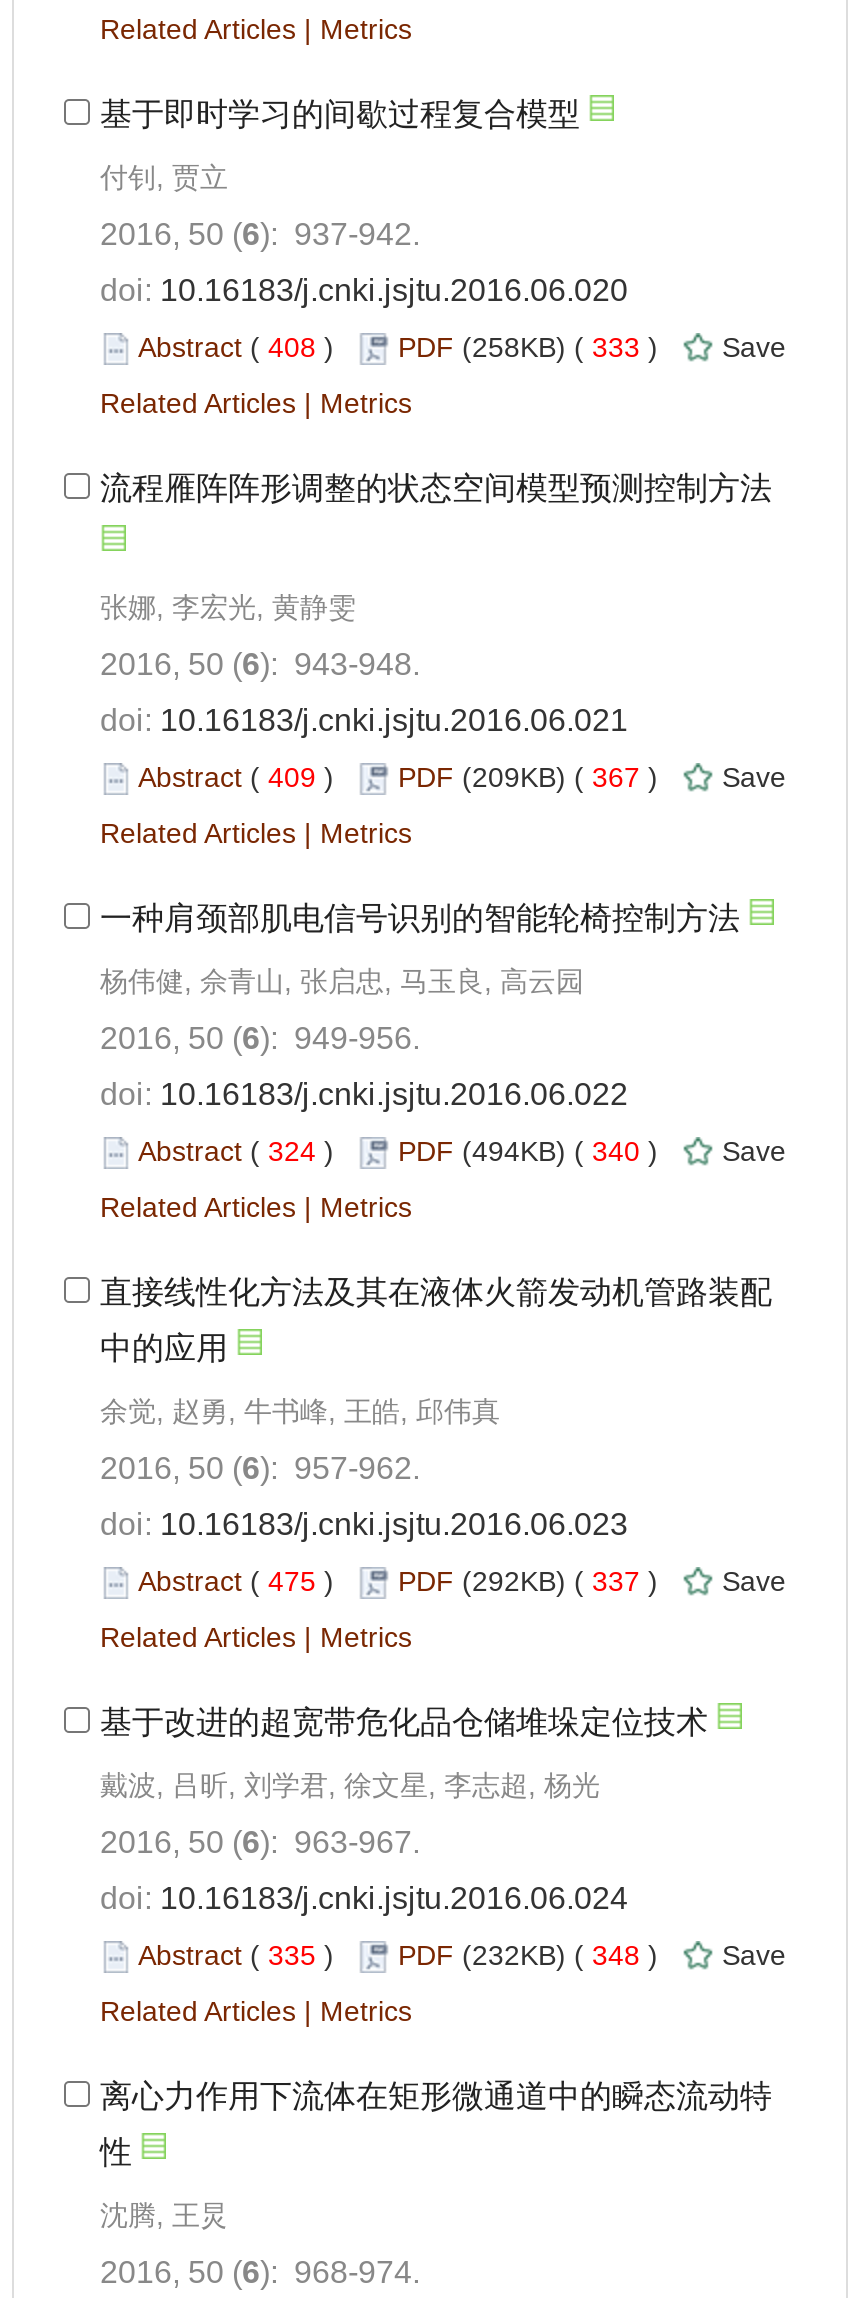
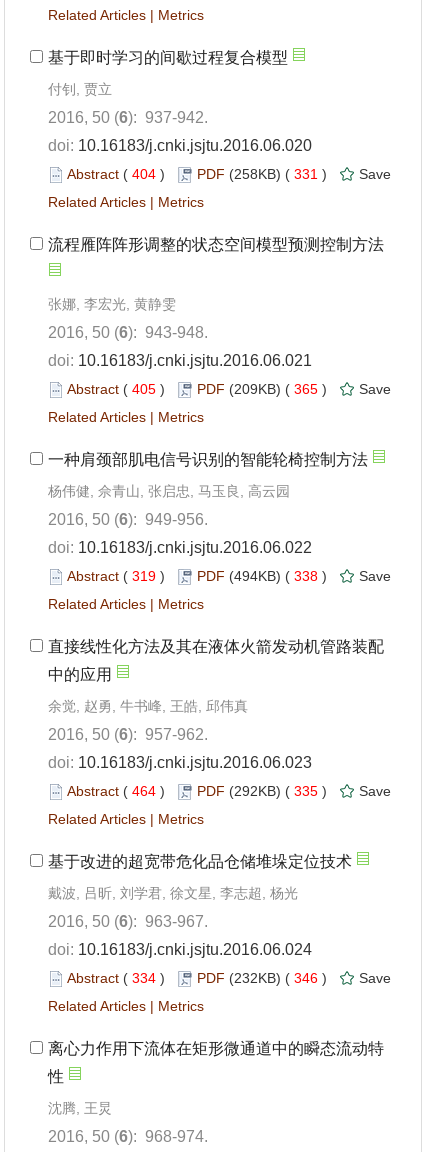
- Abstract (408)
+ Abstract (404)

- PDF (258KB) (333)
+ PDF (258KB) (331)

- Abstract (409)
+ Abstract (405)

- PDF (209KB) (367)
+ PDF (209KB) (365)

- Abstract (324)
+ Abstract (319)

- PDF (494KB) (340)
+ PDF (494KB) (338)

- Abstract (475)
+ Abstract (464)

- PDF (292KB) (337)
+ PDF (292KB) (335)

- Abstract (335)
+ Abstract (334)

- PDF (232KB) (348)
+ PDF (232KB) (346)
